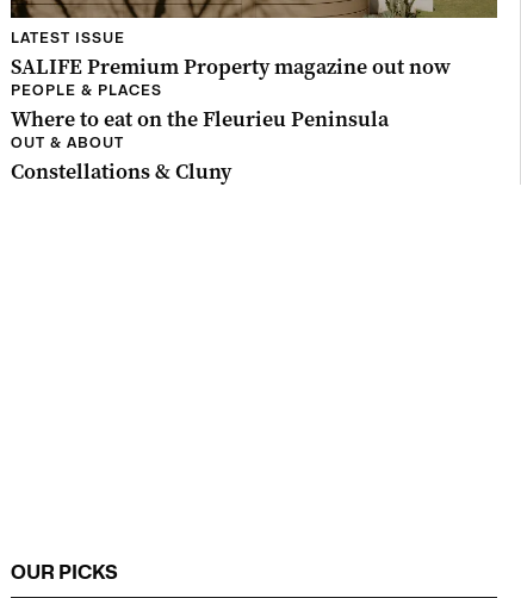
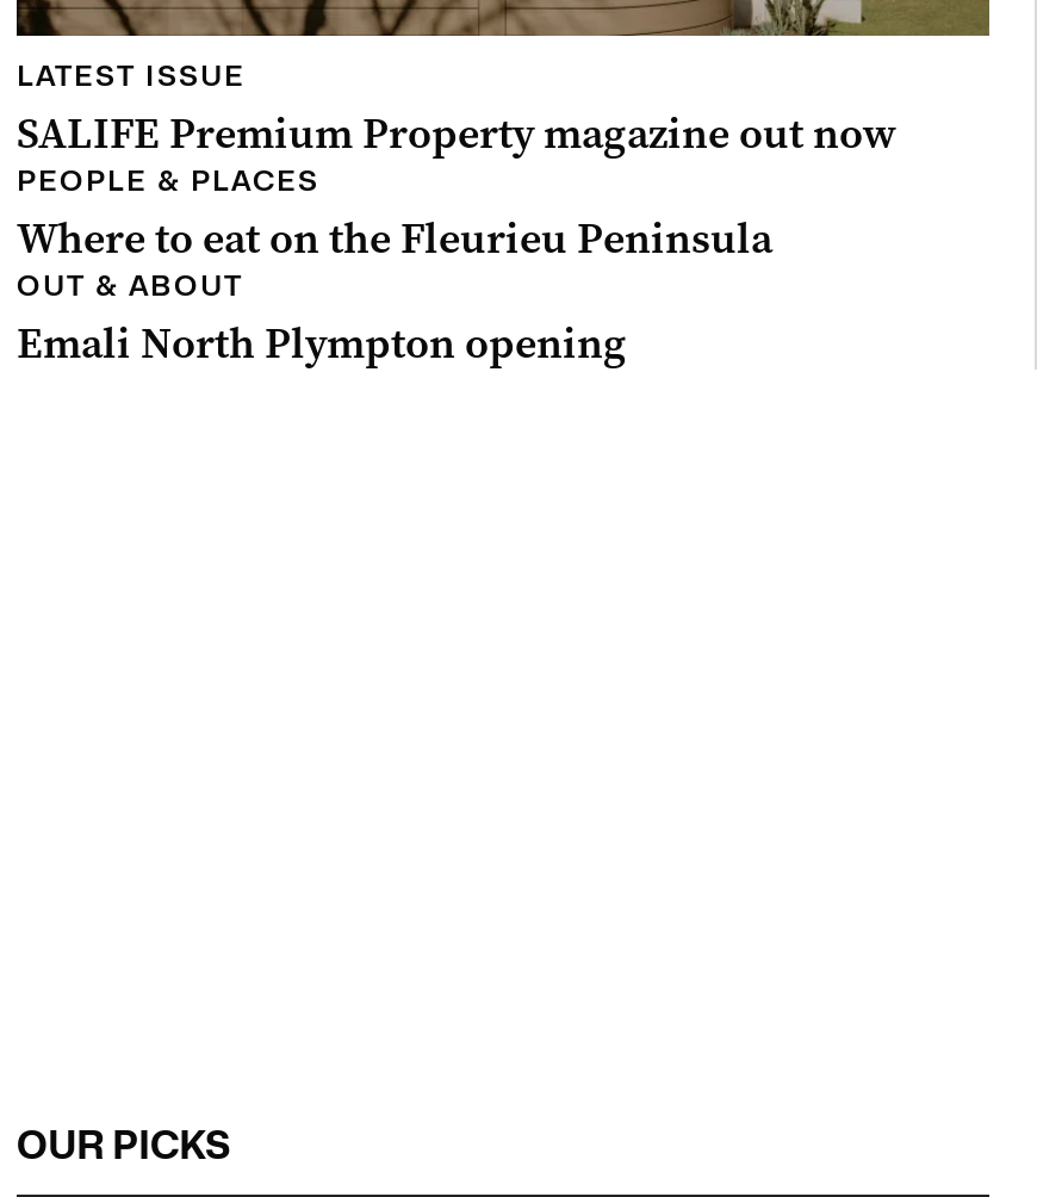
- Constellations & Cluny
+ Emali North Plympton opening
